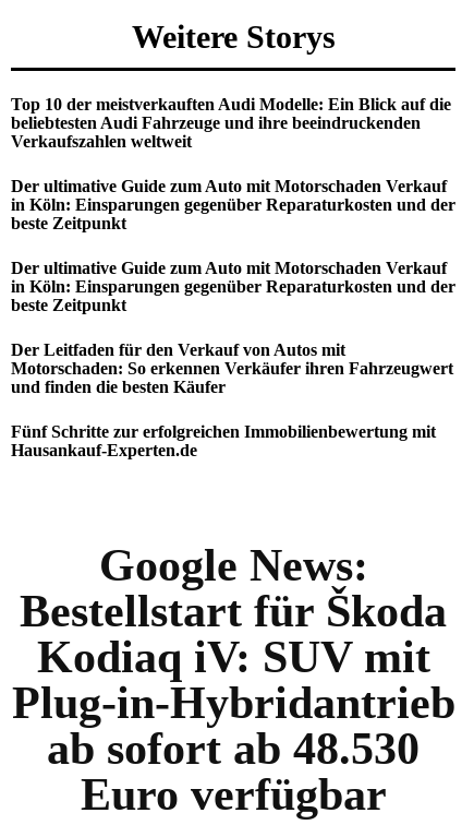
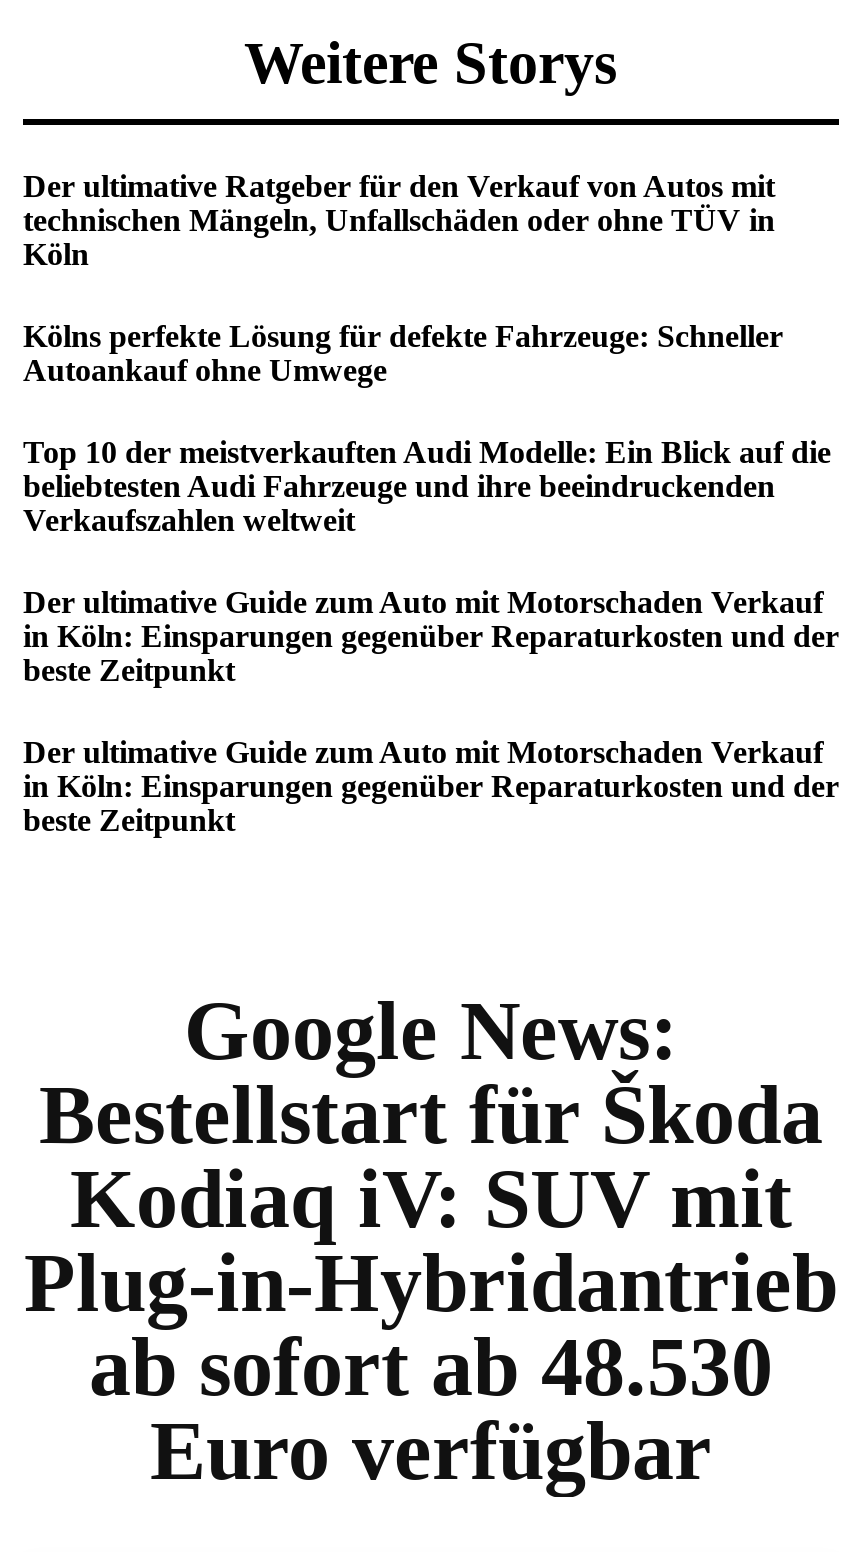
+ Der ultimative Ratgeber für den Verkauf von Autos mit
+ technischen Mängeln, Unfallschäden oder ohne TÜV in
+ Köln
+ Kölns perfekte Lösung für defekte Fahrzeuge: Schneller
+ Autoankauf ohne Umwege

moved down: Top 10 der meistverkauften Audi Modelle: Ein Blick auf die | beliebtesten Audi Fahrzeuge und ihre beeindruckenden | Verkaufszahlen weltweit | ... | in Köln: Einsparungen gegenüber Reparaturkosten und der | beste Zeitpunkt

- Der Leitfaden für den Verkauf von Autos mit
- Motorschaden: So erkennen Verkäufer ihren Fahrzeugwert
- und finden die besten Käufer
- Fünf Schritte zur erfolgreichen Immobilienbewertung mit
- Hausankauf-Experten.de
